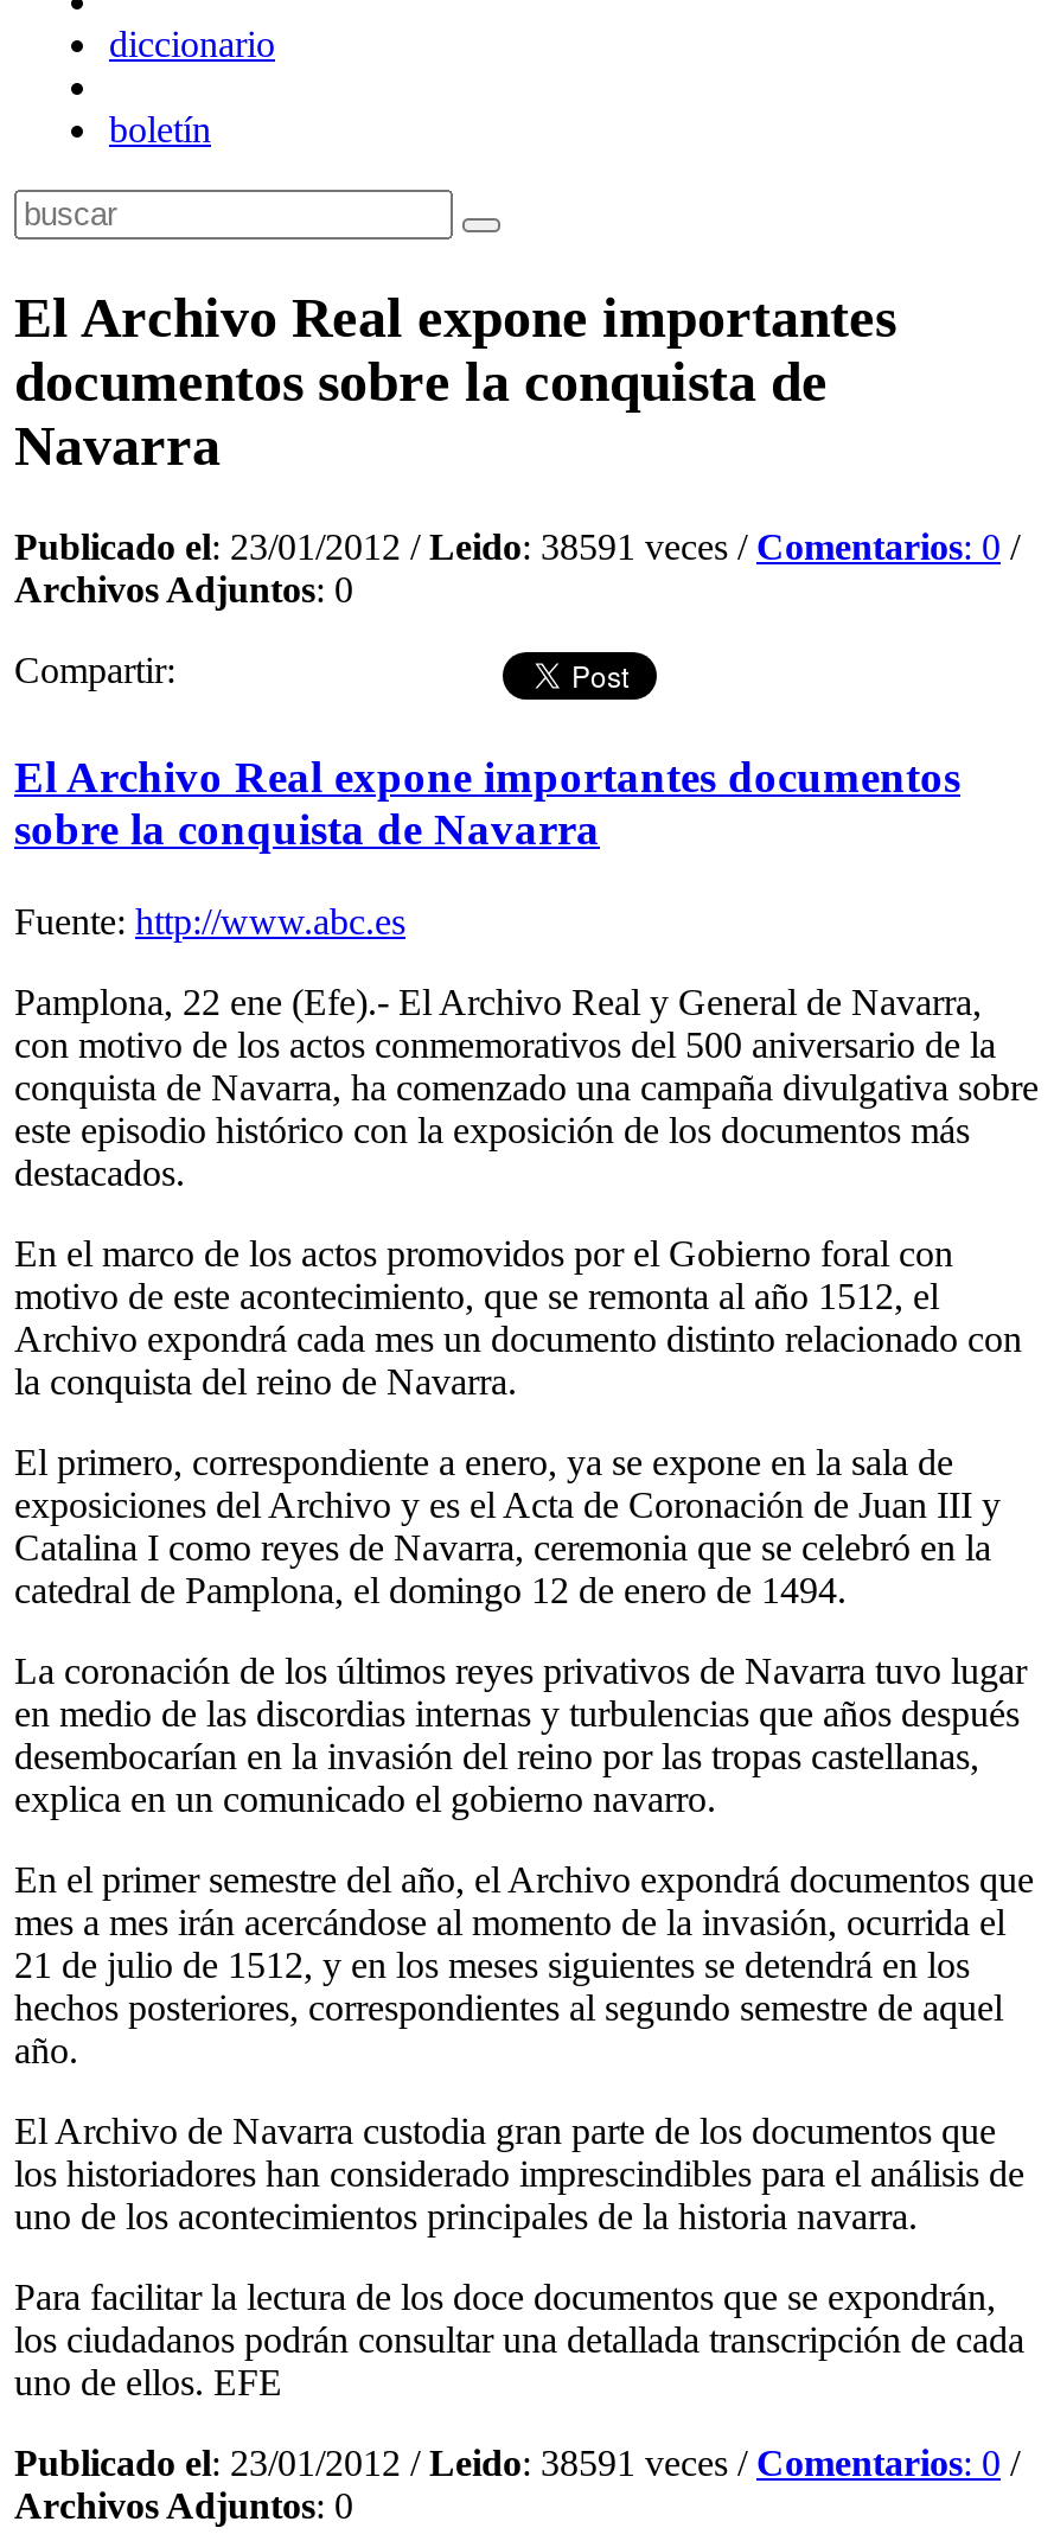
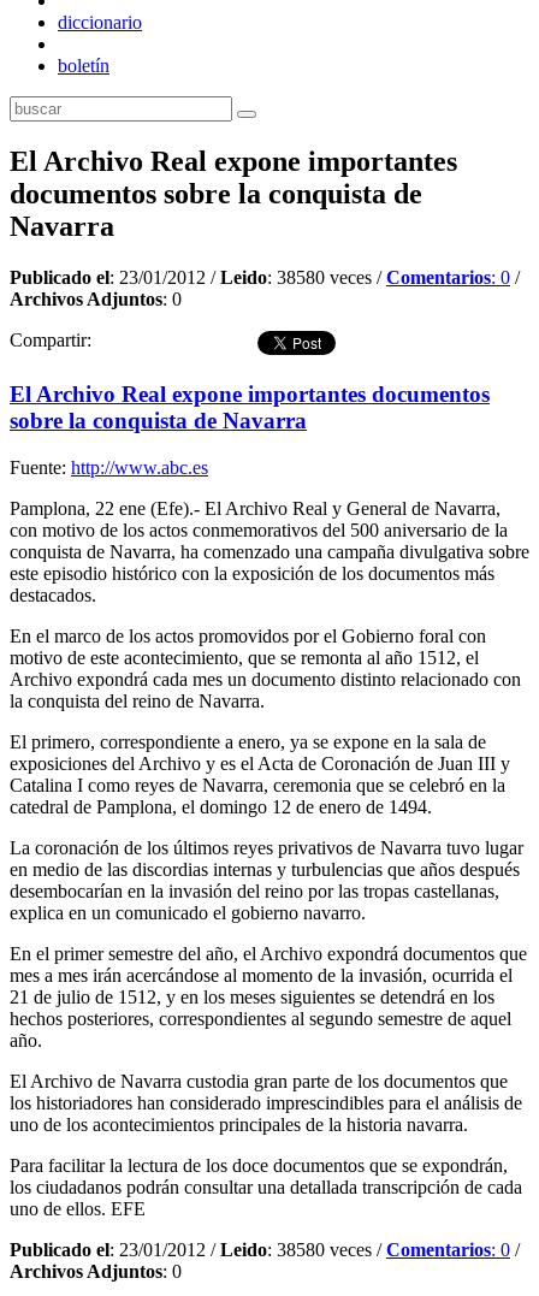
- Publicado el: 23/01/2012 / Leido: 38591 veces / Comentarios: 0 /
+ Publicado el: 23/01/2012 / Leido: 38580 veces / Comentarios: 0 /

- Publicado el: 23/01/2012 / Leido: 38591 veces / Comentarios: 0 /
+ Publicado el: 23/01/2012 / Leido: 38580 veces / Comentarios: 0 /
